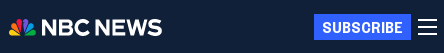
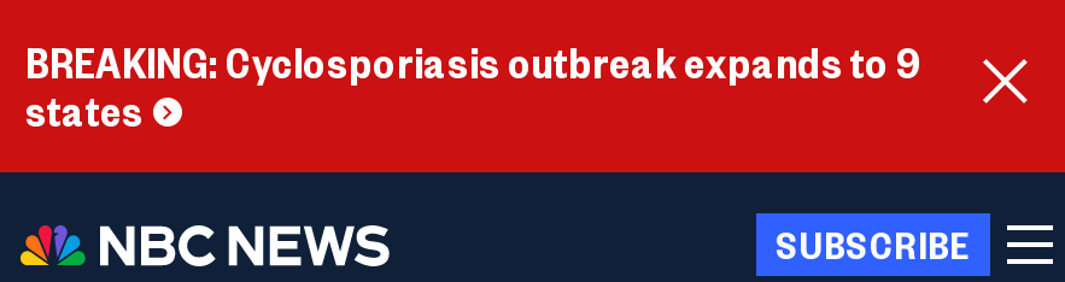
+ BREAKING: Cyclosporiasis outbreak expands to 9
+ states
